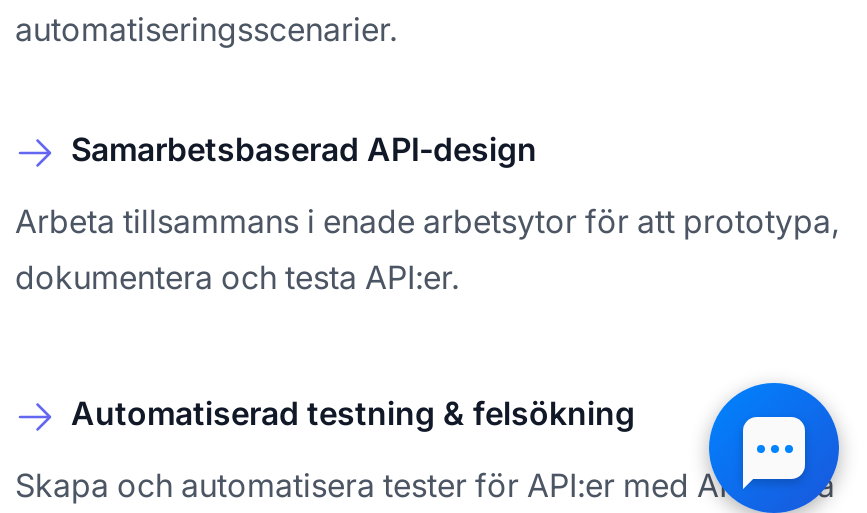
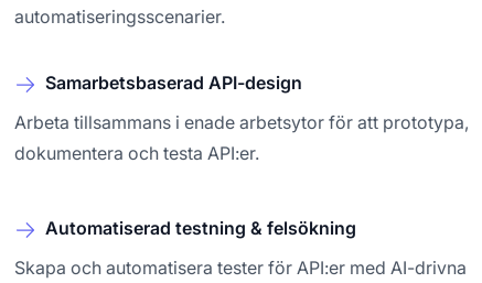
- [image]
